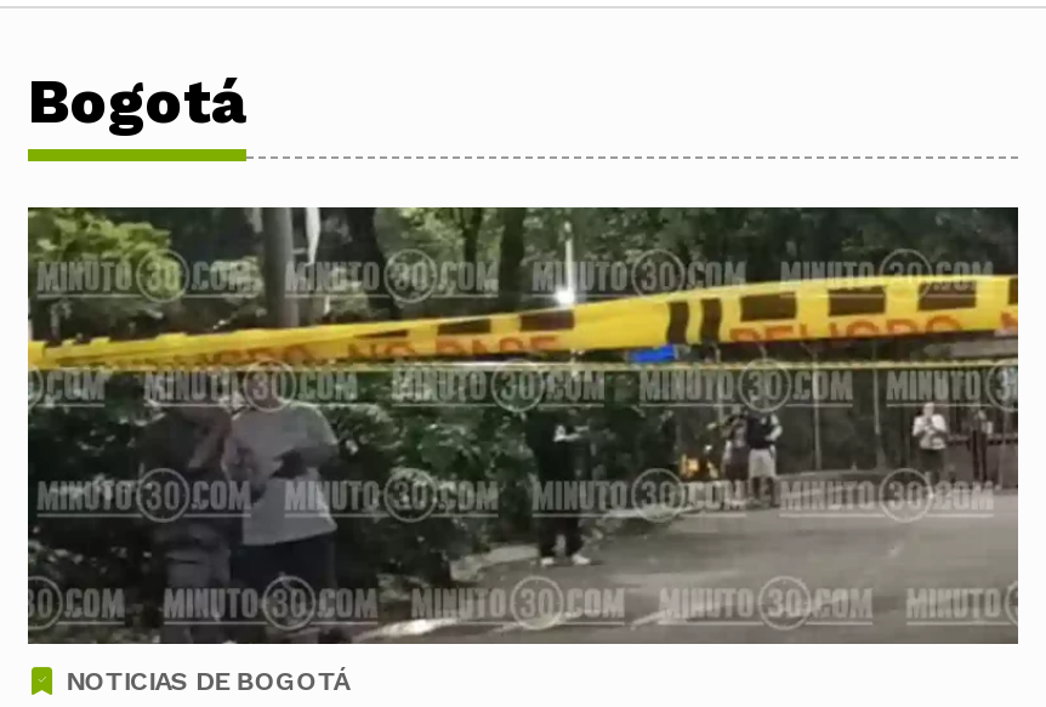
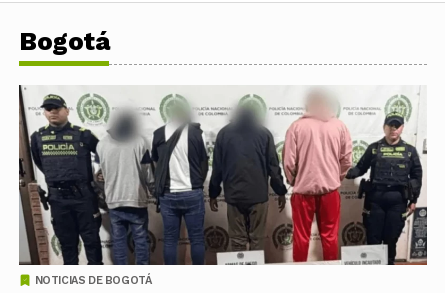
- [image]
+ [image]
